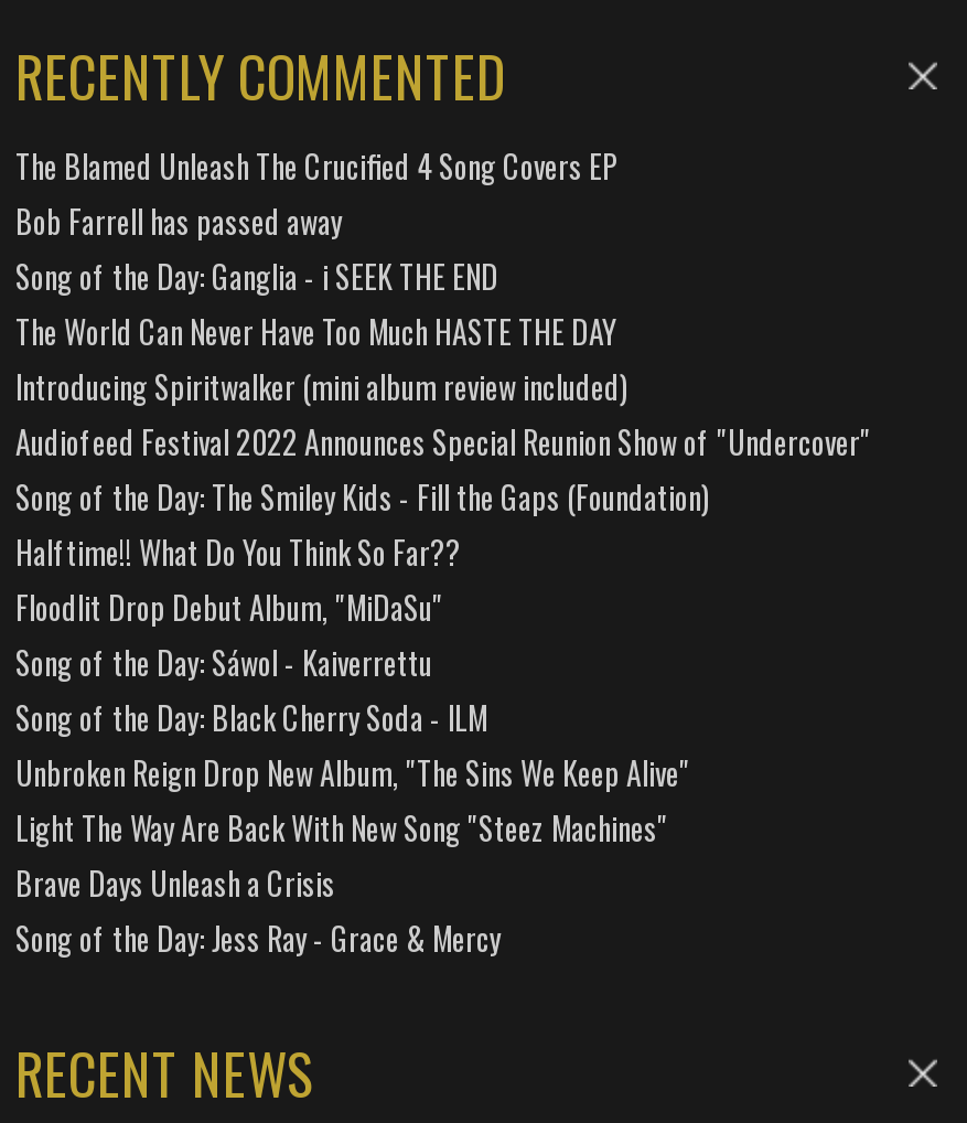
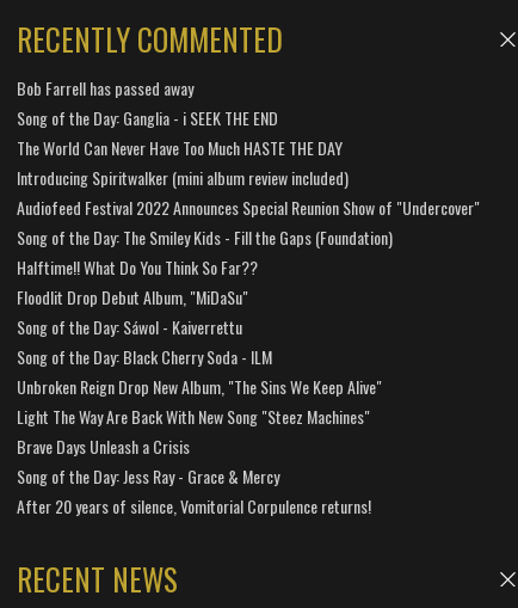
- The Blamed Unleash The Crucified 4 Song Covers EP

moved up: Bob Farrell has passed away | Song of the Day: Ganglia - i SEEK THE END | The World Can Never Have Too Much HASTE THE DAY | ... | Brave Days Unleash a Crisis | Song of the Day: Jess Ray - Grace & Mercy

+ After 20 years of silence, Vomitorial Corpulence returns!
